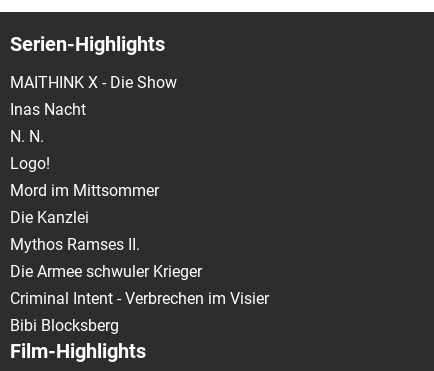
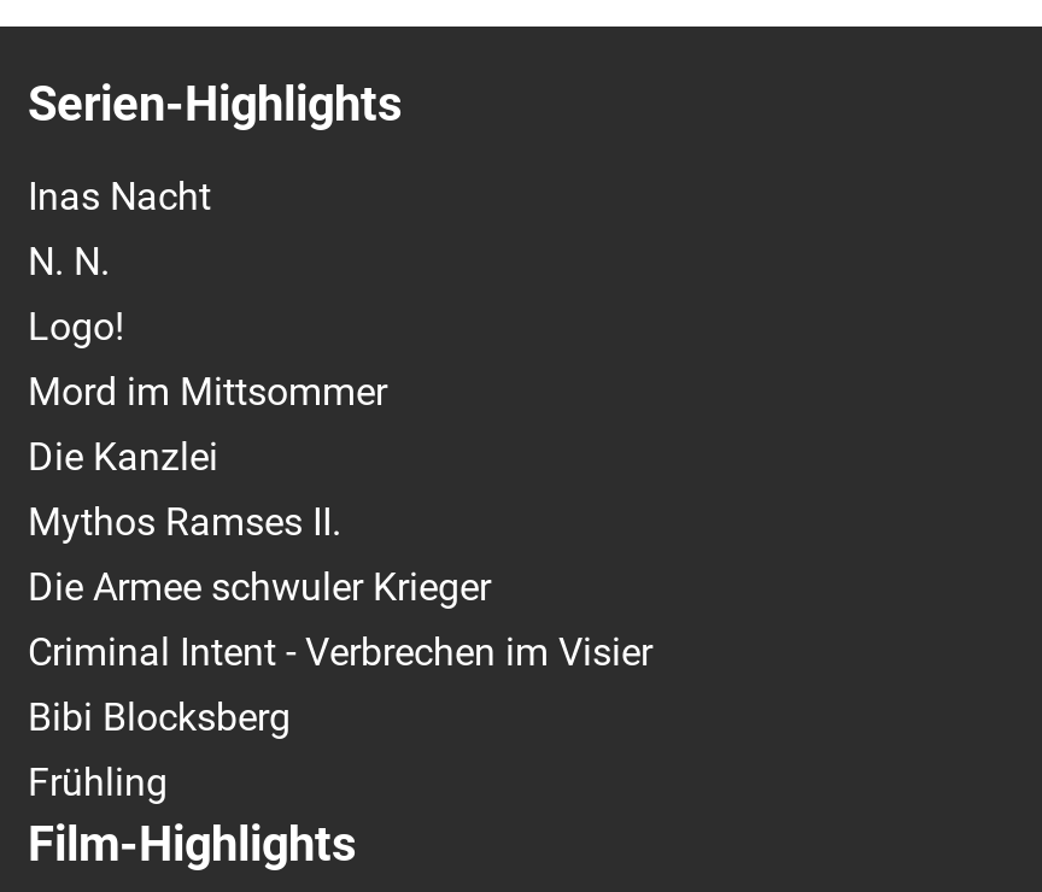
- MAITHINK X - Die Show

moved up: Inas Nacht | N. N. | Logo! | ... | Criminal Intent - Verbrechen im Visier | Bibi Blocksberg

+ Frühling
